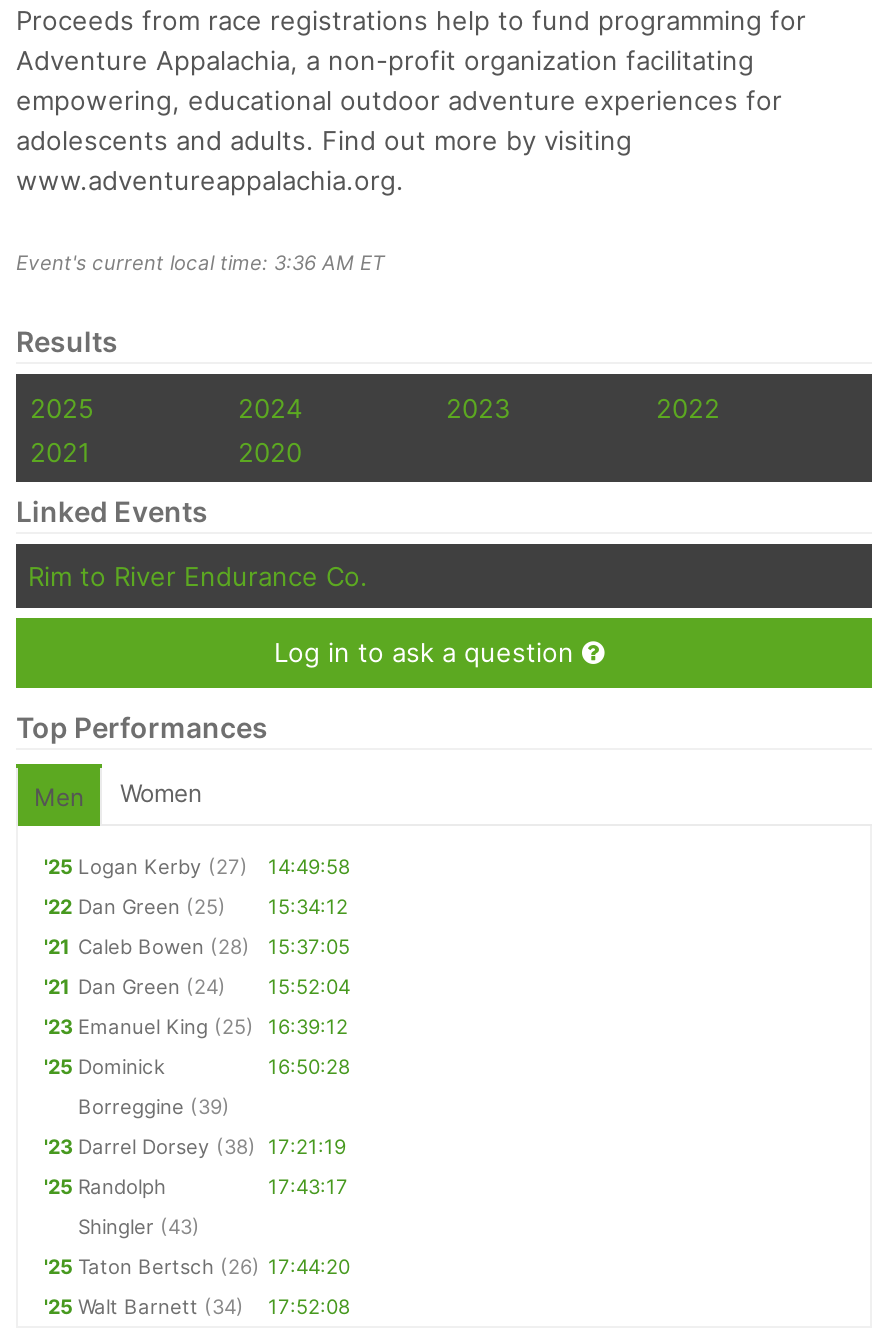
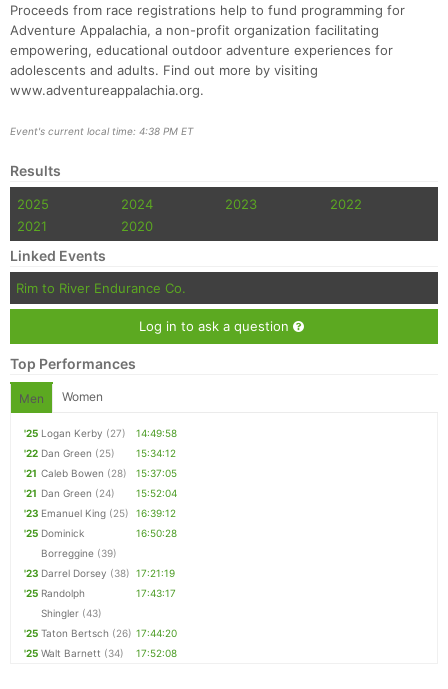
- Event's current local time: 3:36 AM ET
+ Event's current local time: 4:38 PM ET
